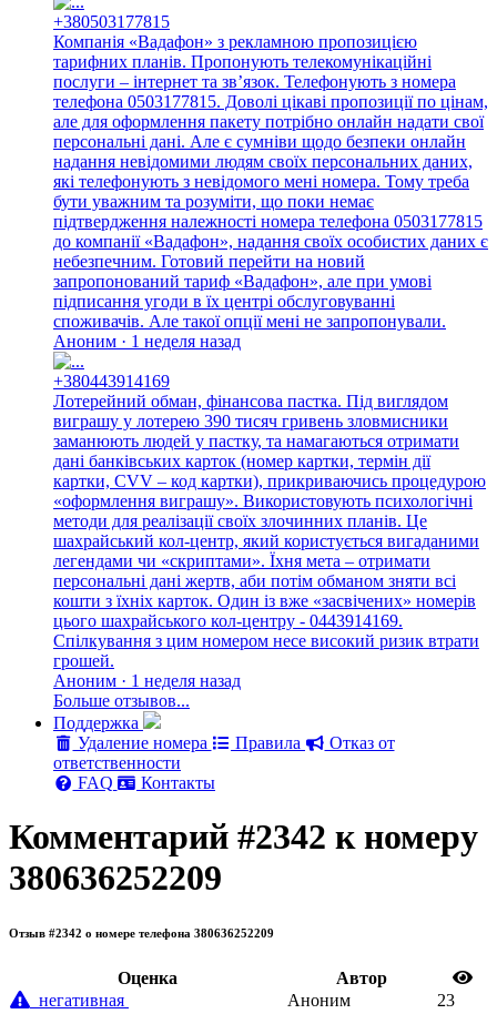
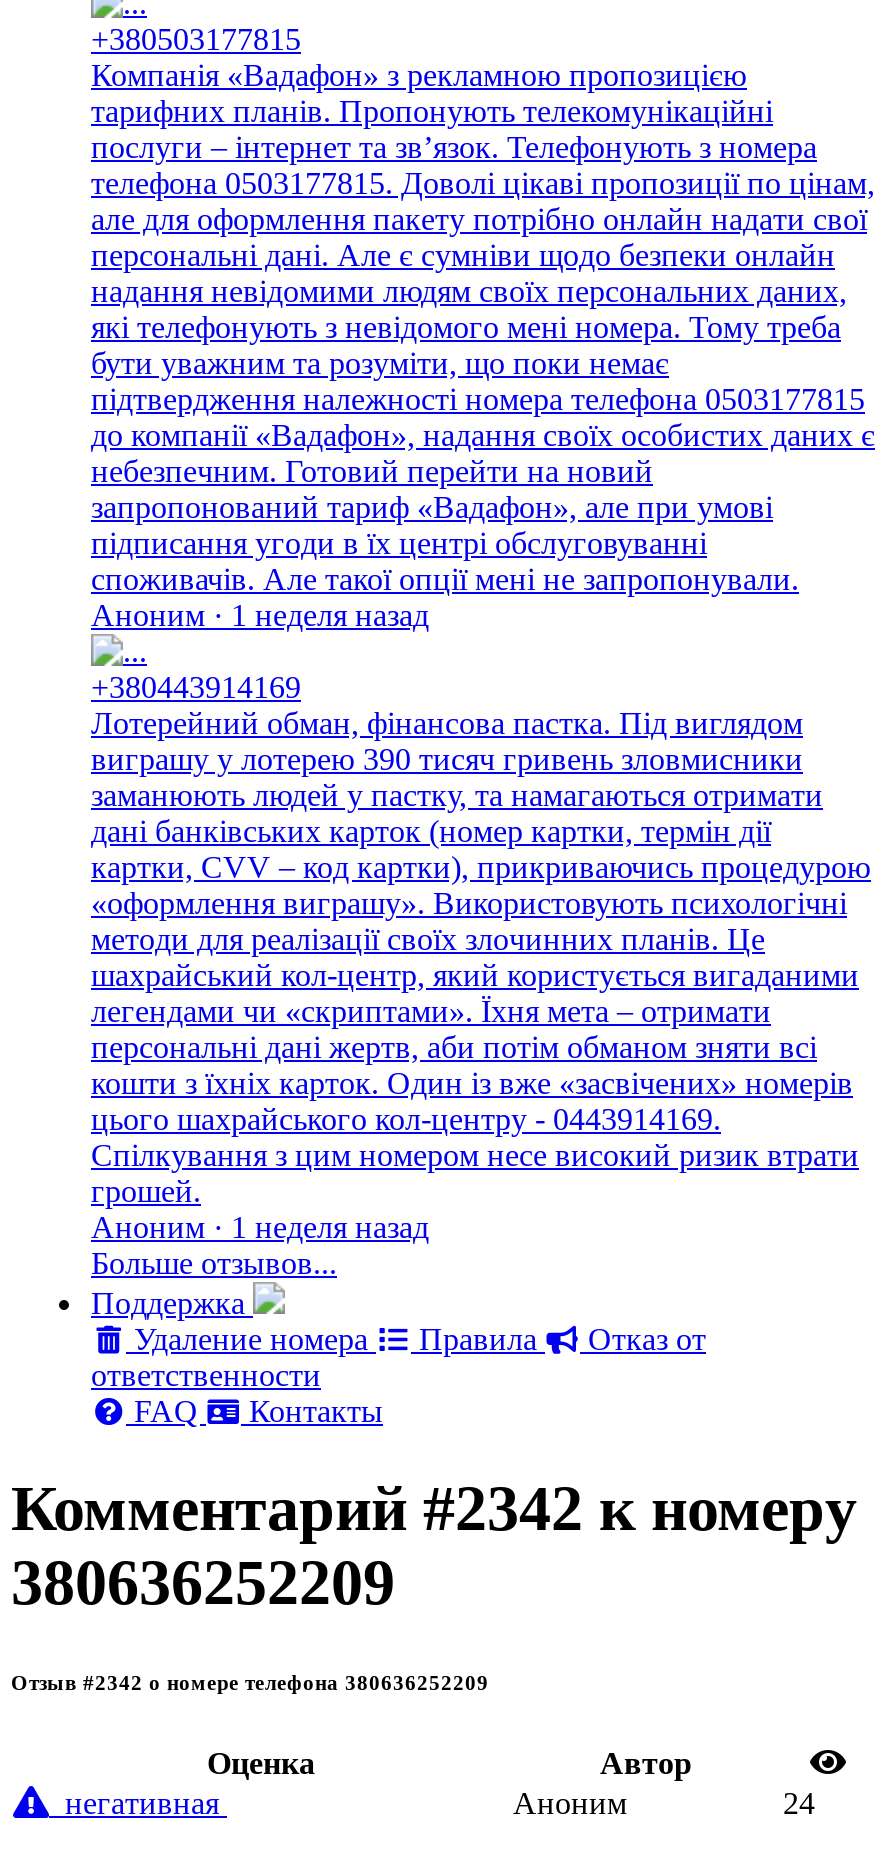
- 23
+ 24
